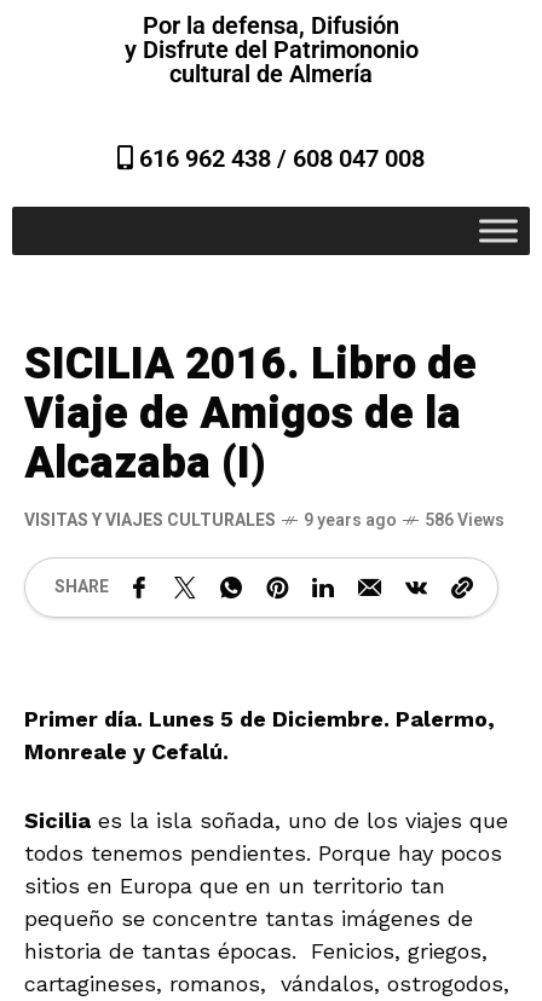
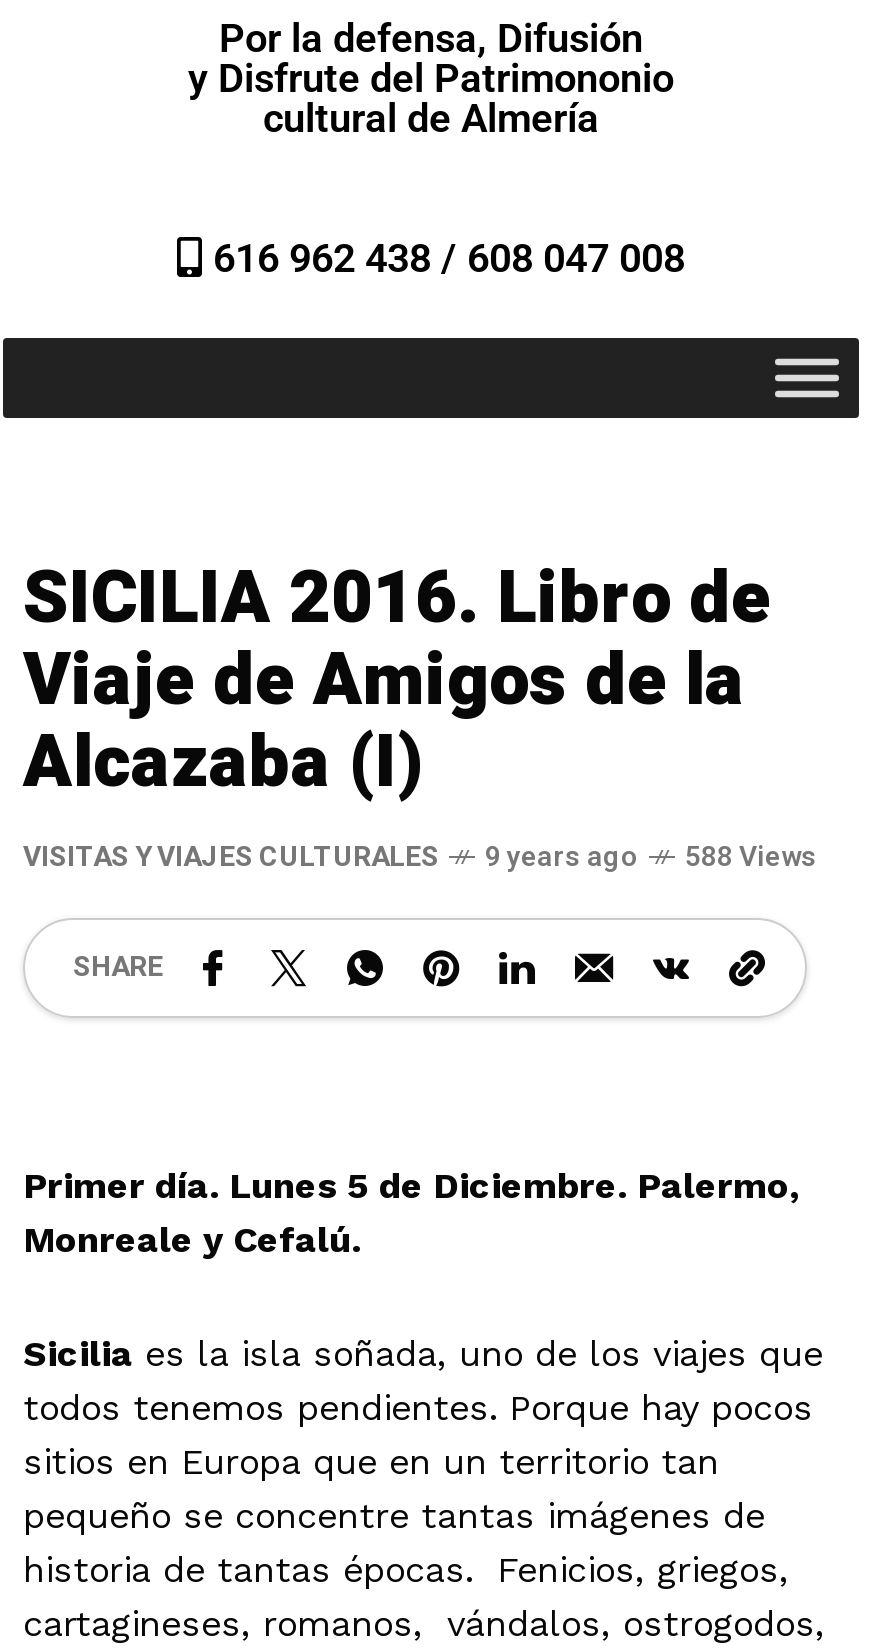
- VISITAS Y VIAJES CULTURALES 9 years ago 586 Views
+ VISITAS Y VIAJES CULTURALES 9 years ago 588 Views
